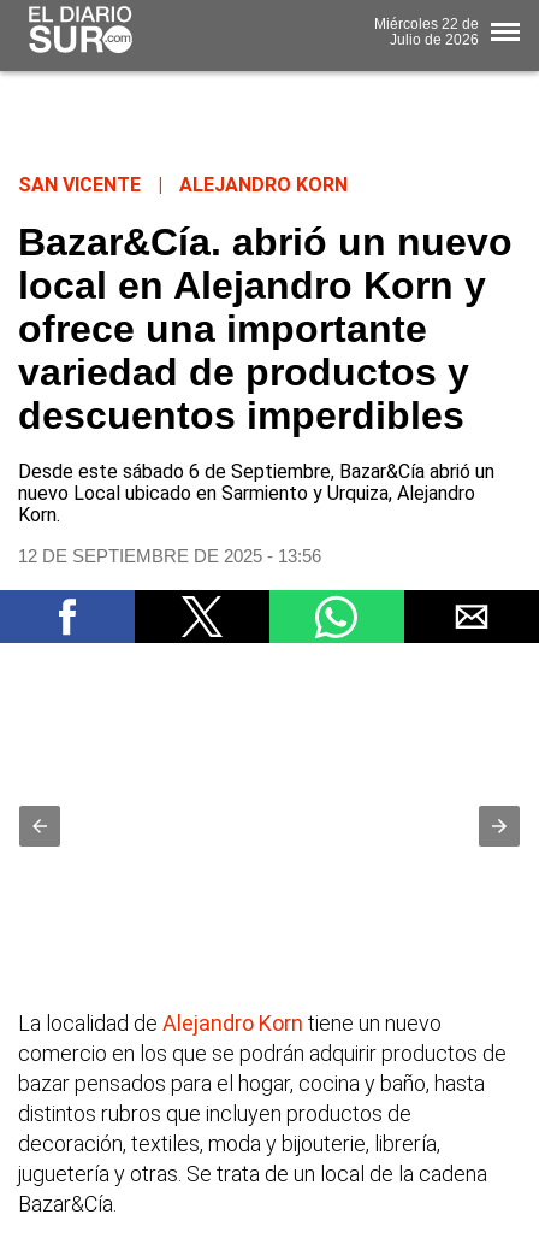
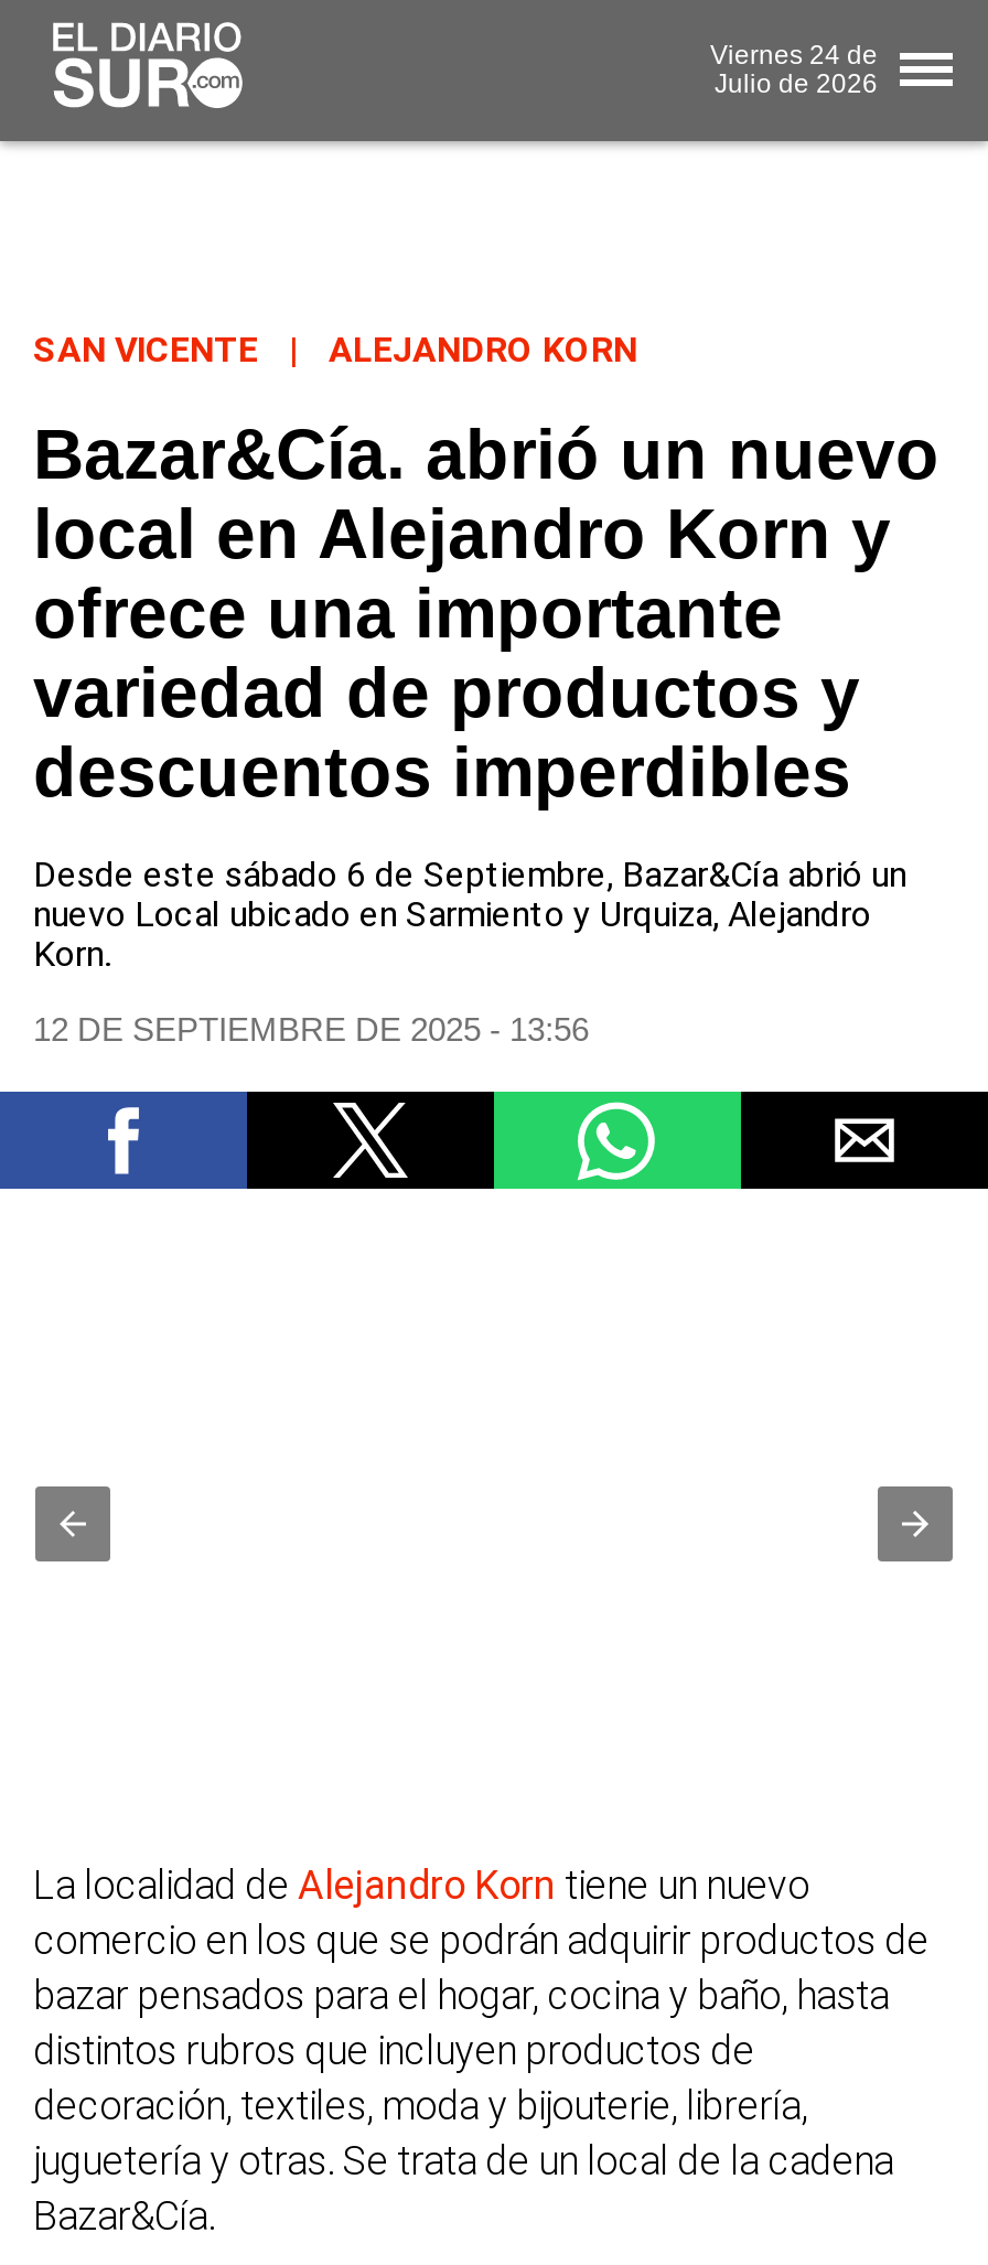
- Miércoles 22 de
+ Viernes 24 de
